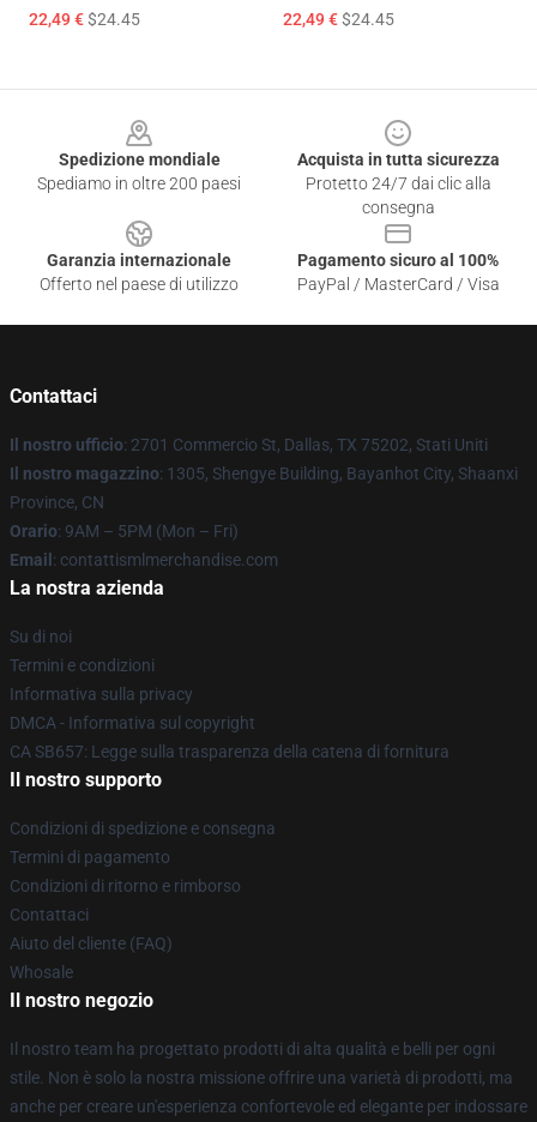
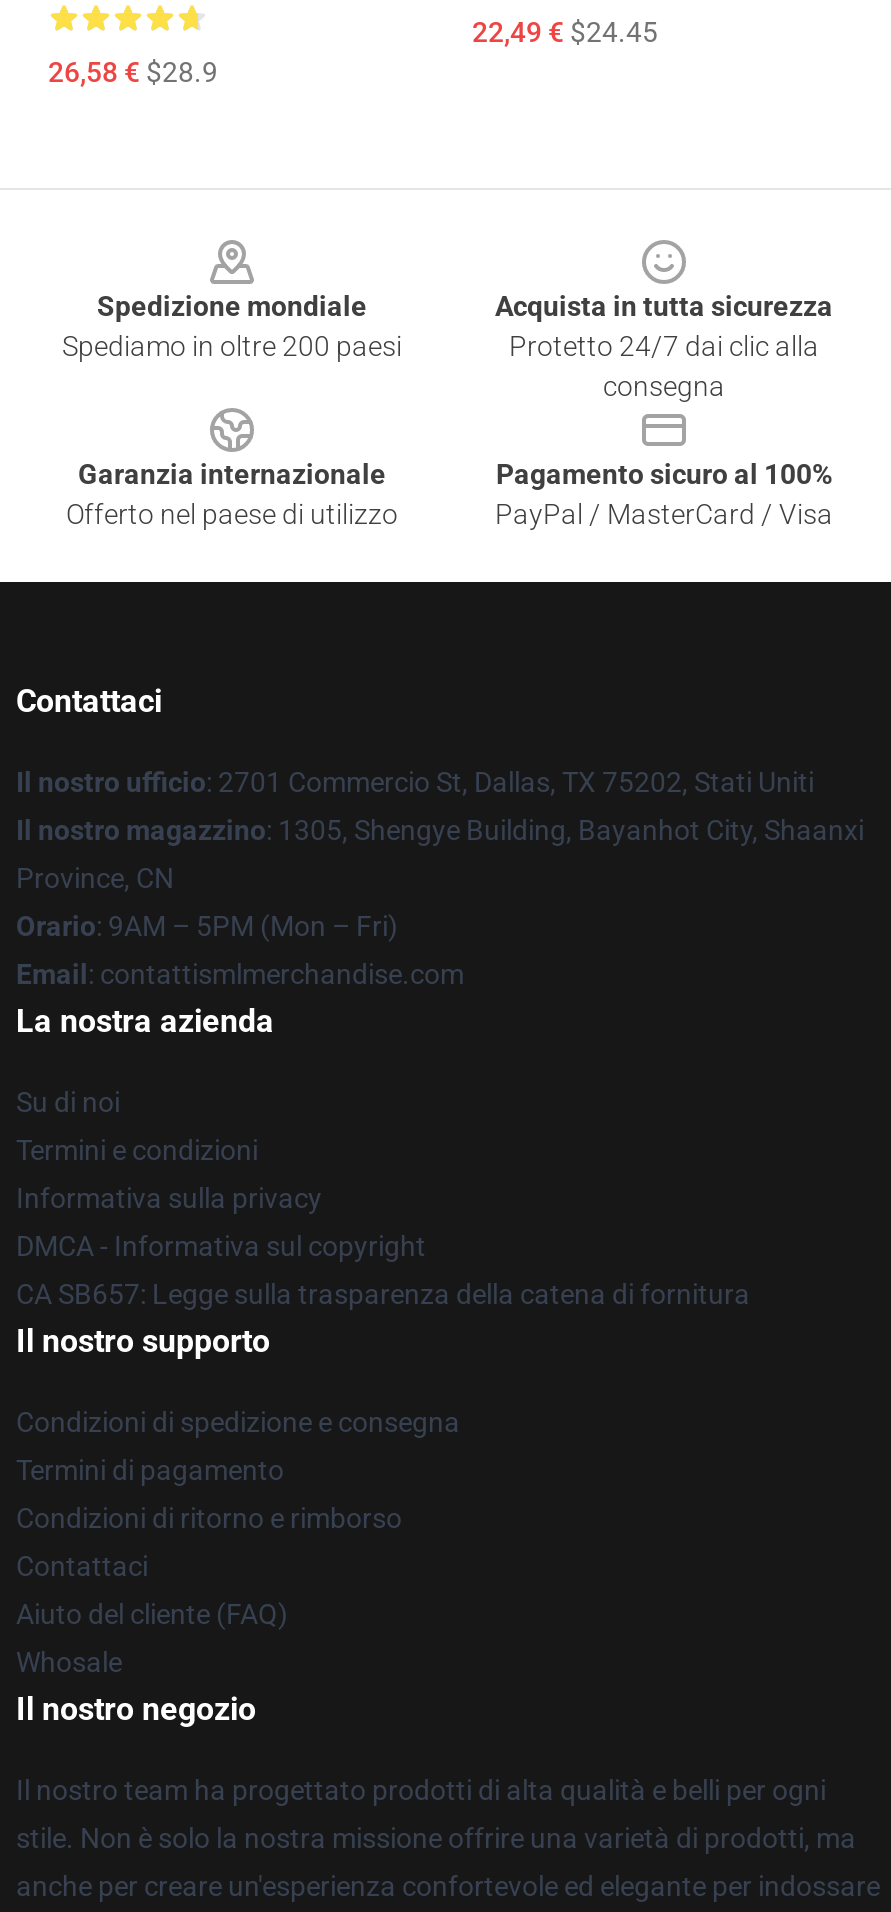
- 22,49 € $24.45
+ 26,58 € $28.9
